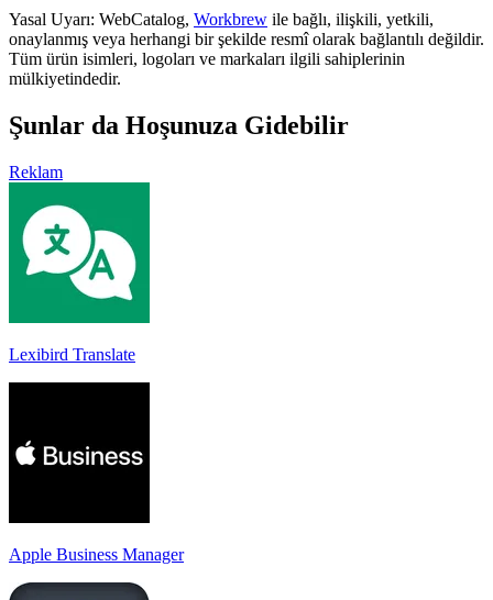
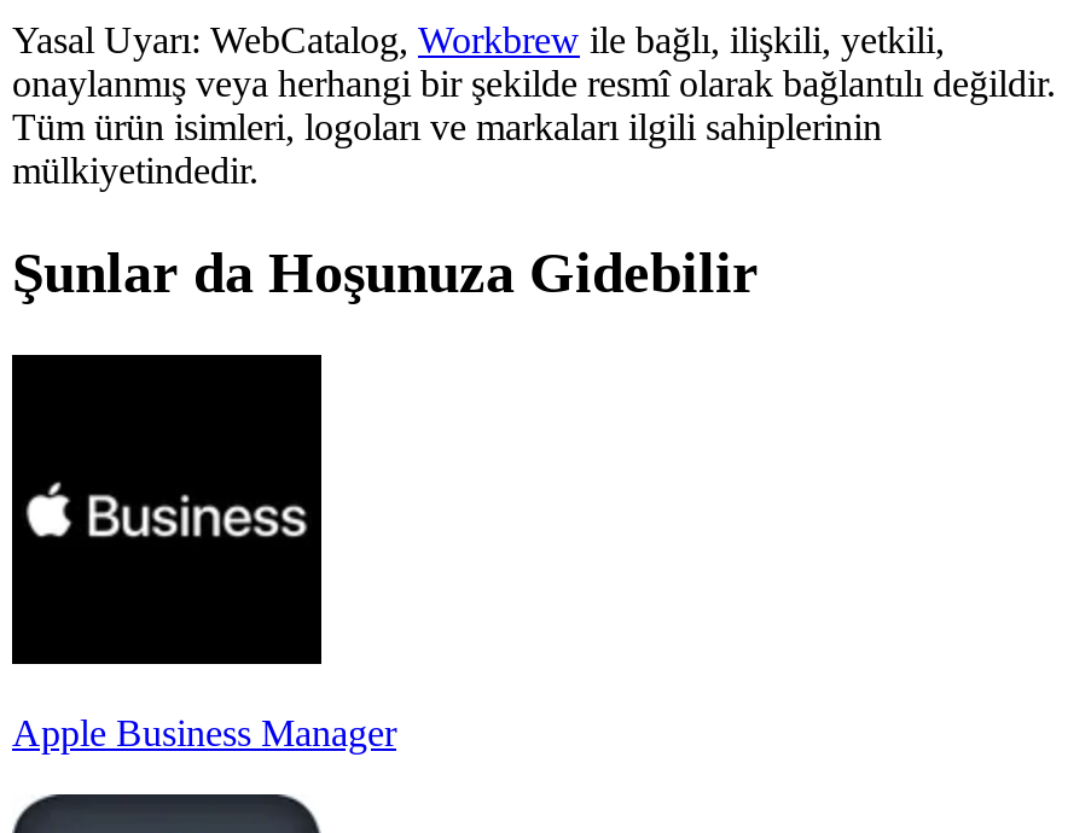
- Reklam

- [image]
- Lexibird Translate
